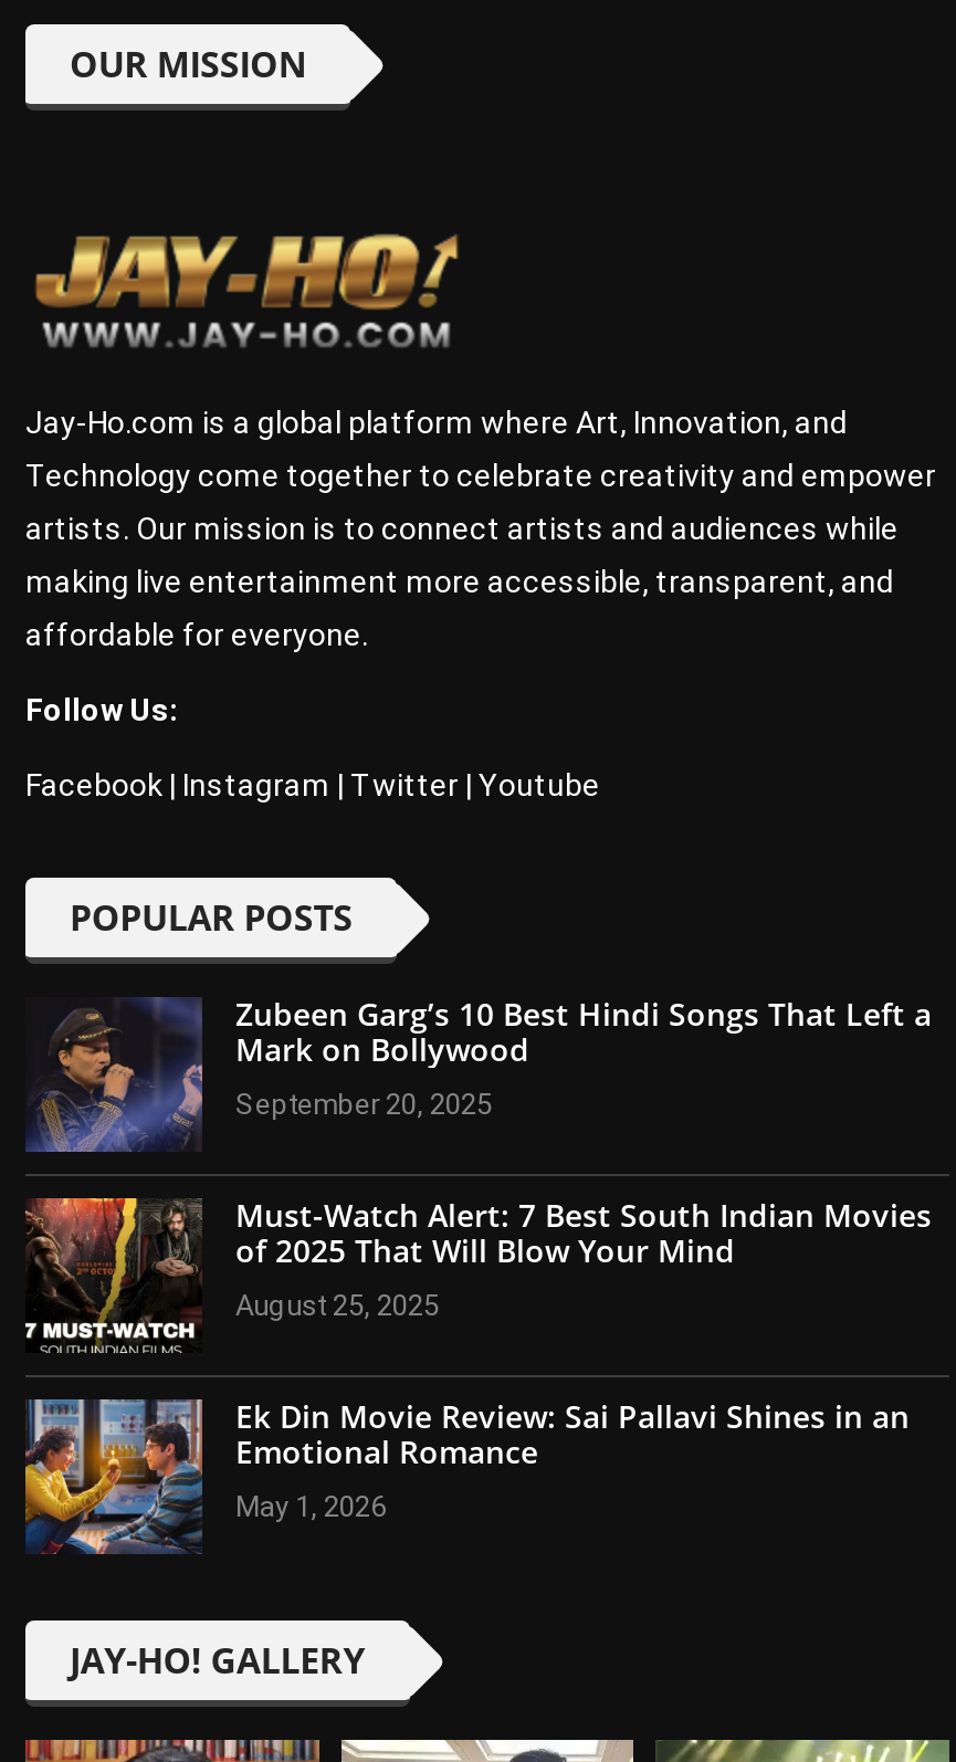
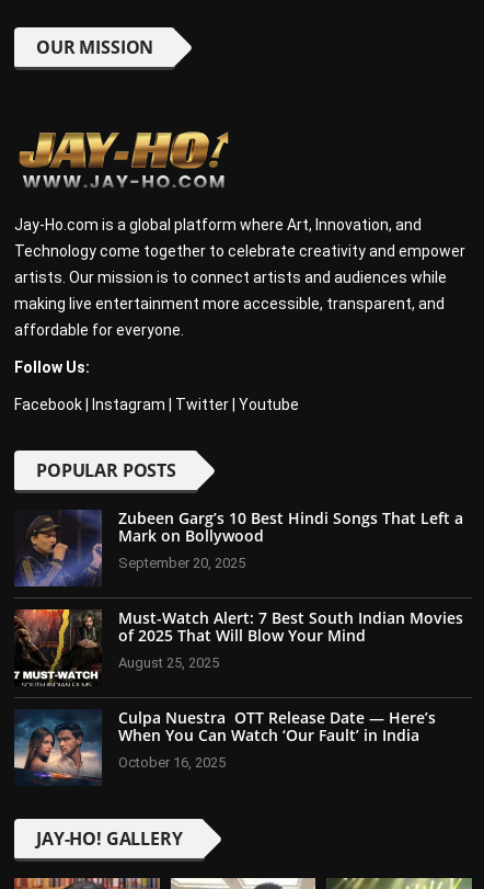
- [image]
- Ek Din Movie Review: Sai Pallavi Shines in an
- Emotional Romance
- May 1, 2026
+ [image]
+ Culpa Nuestra OTT Release Date — Here’s
+ When You Can Watch ‘Our Fault’ in India
+ October 16, 2025
